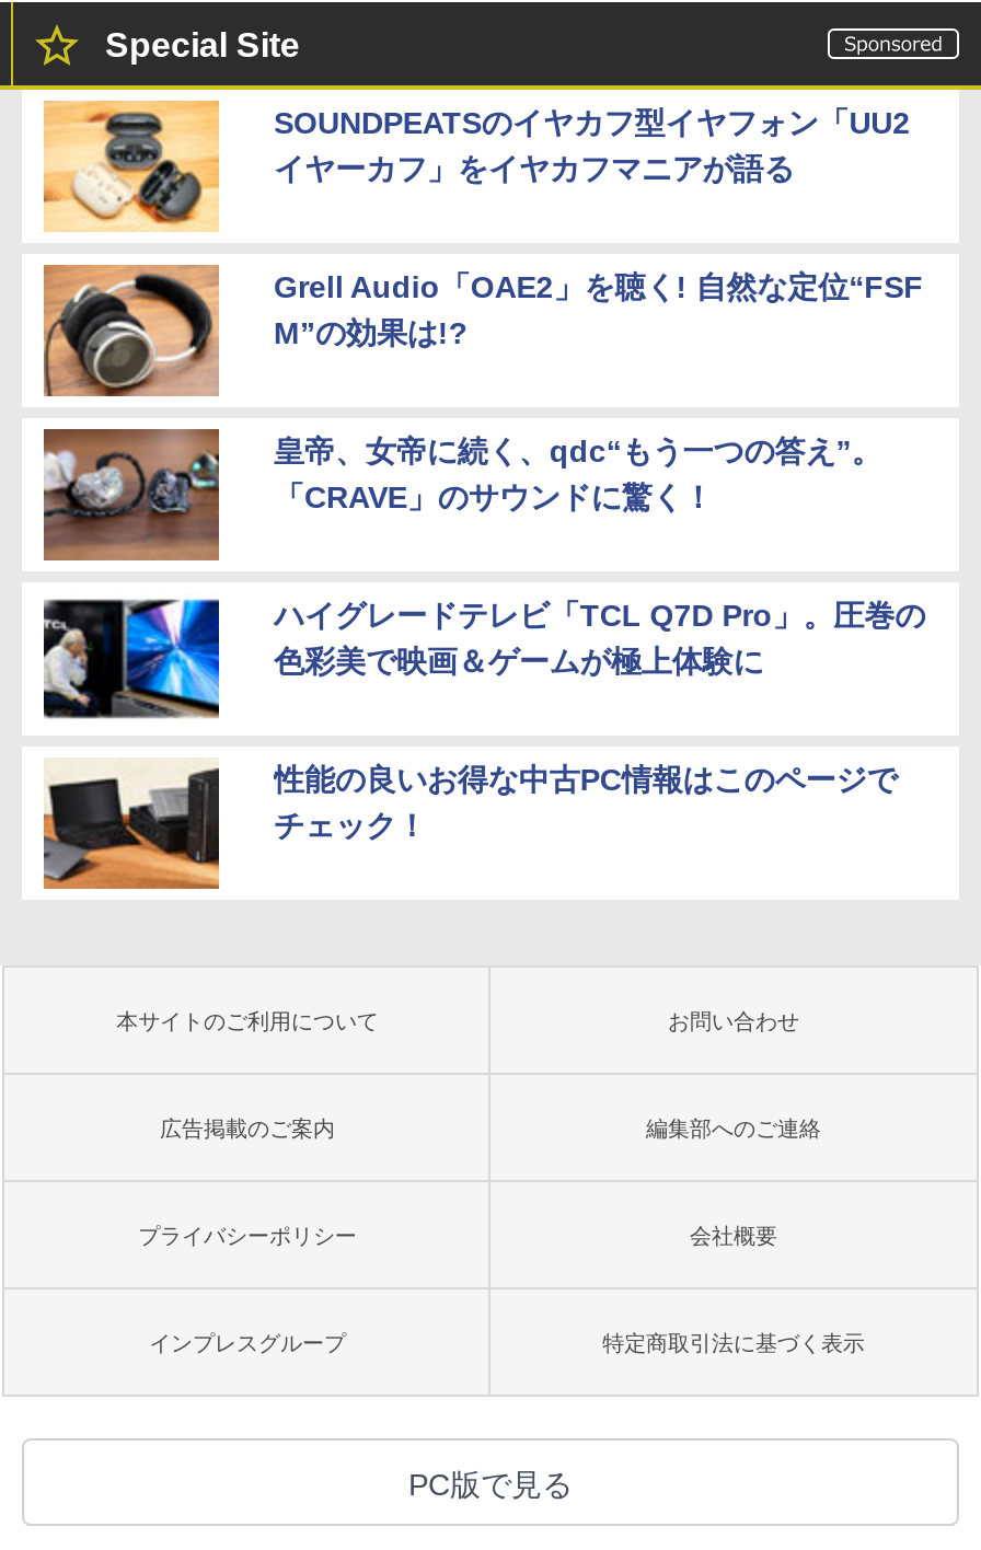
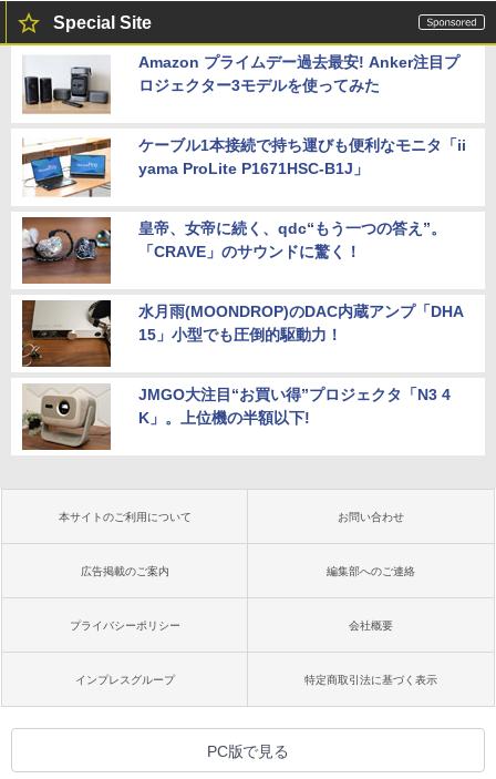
- [image]
- SOUNDPEATSのイヤカフ型イヤフォン「UU2
- イヤーカフ」をイヤカフマニアが語る
+ [image]
+ Amazon プライムデー過去最安! Anker注目プ
+ ロジェクター3モデルを使ってみた

- [image]
- Grell Audio「OAE2」を聴く! 自然な定位“FSF
- M”の効果は!?
+ [image]
+ ケーブル1本接続で持ち運びも便利なモニタ「ii
+ yama ProLite P1671HSC-B1J」

- [image]
- ハイグレードテレビ「TCL Q7D Pro」。圧巻の
- 色彩美で映画＆ゲームが極上体験に
+ [image]
+ 水月雨(MOONDROP)のDAC内蔵アンプ「DHA
+ 15」小型でも圧倒的駆動力！

- [image]
- 性能の良いお得な中古PC情報はこのページで
- チェック！
+ [image]
+ JMGO大注目“お買い得”プロジェクタ「N3 4
+ K」。上位機の半額以下!
